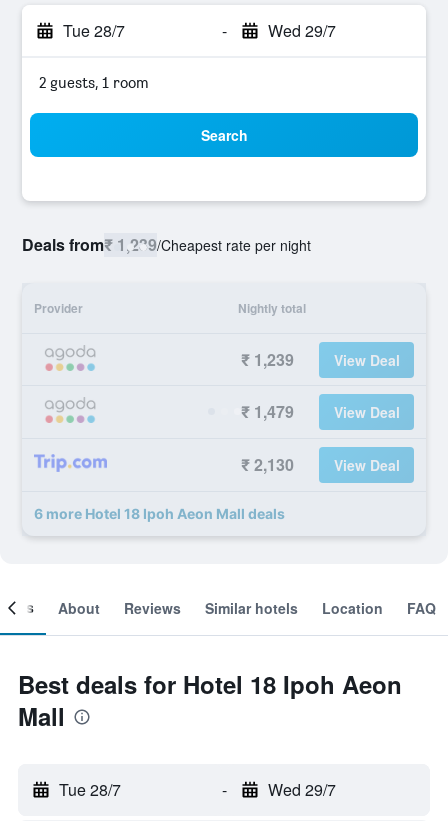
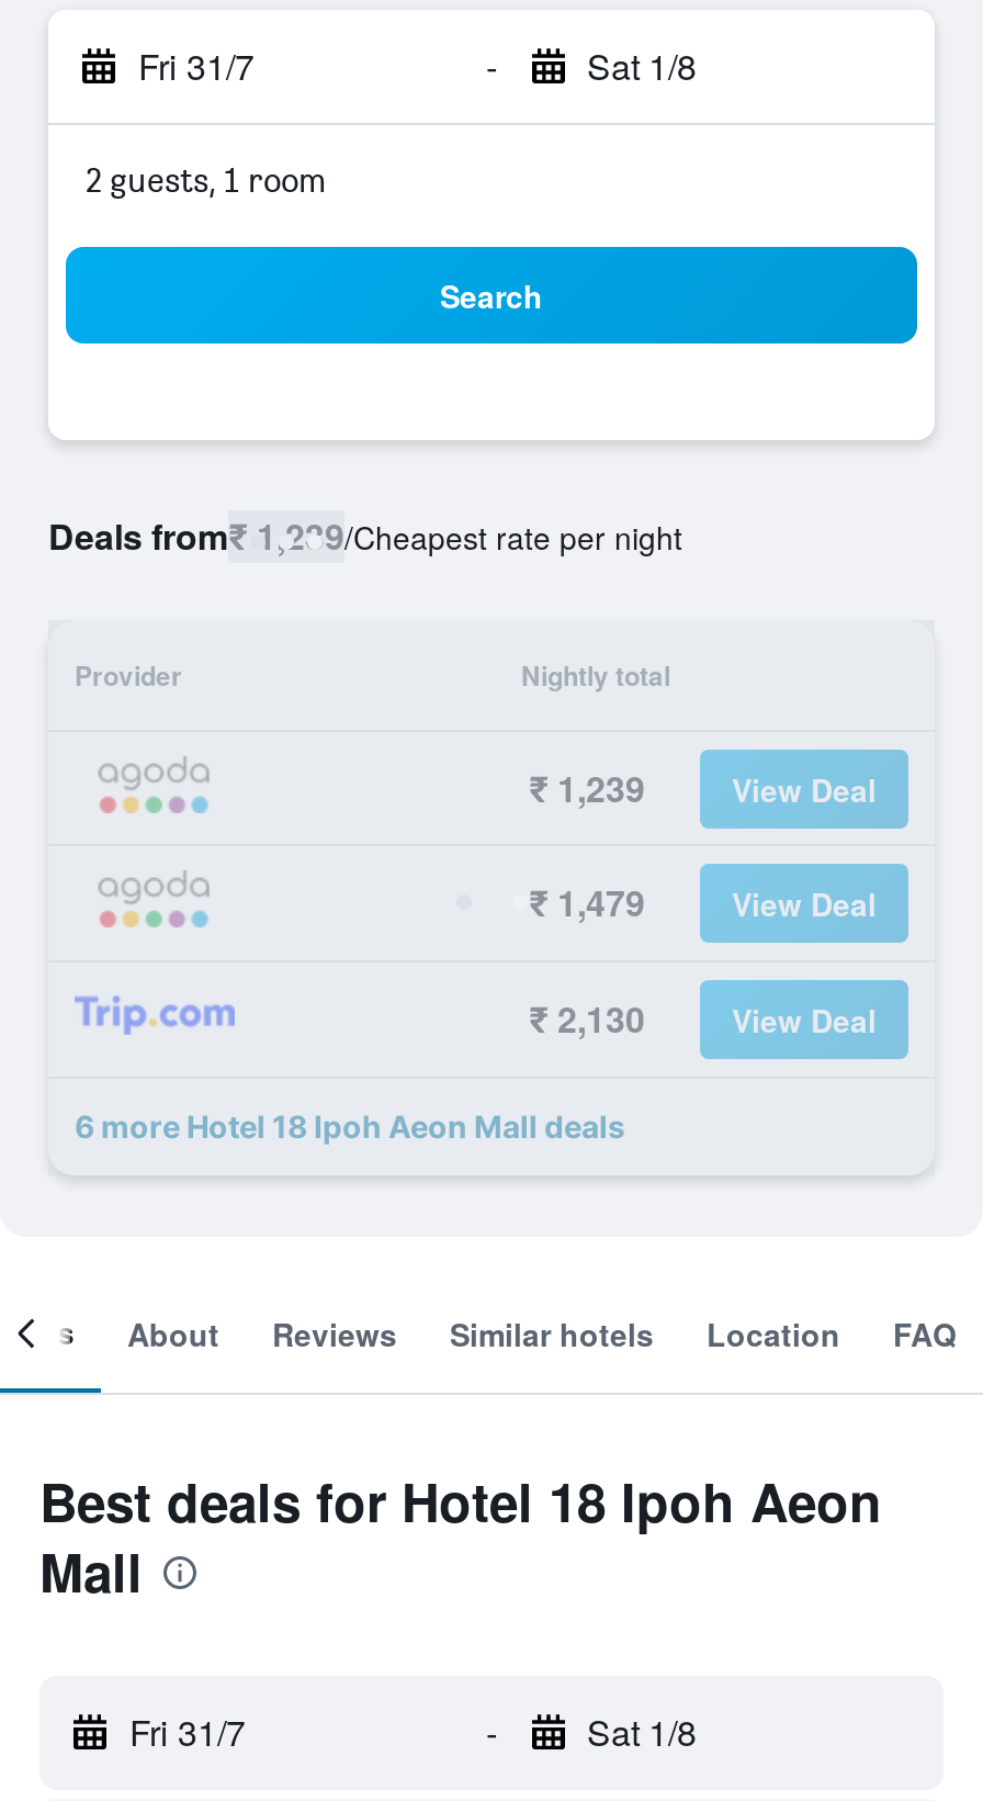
- Tue 28/7
+ Fri 31/7

- Wed 29/7
+ Sat 1/8

- Tue 28/7
+ Fri 31/7

- Wed 29/7
+ Sat 1/8
